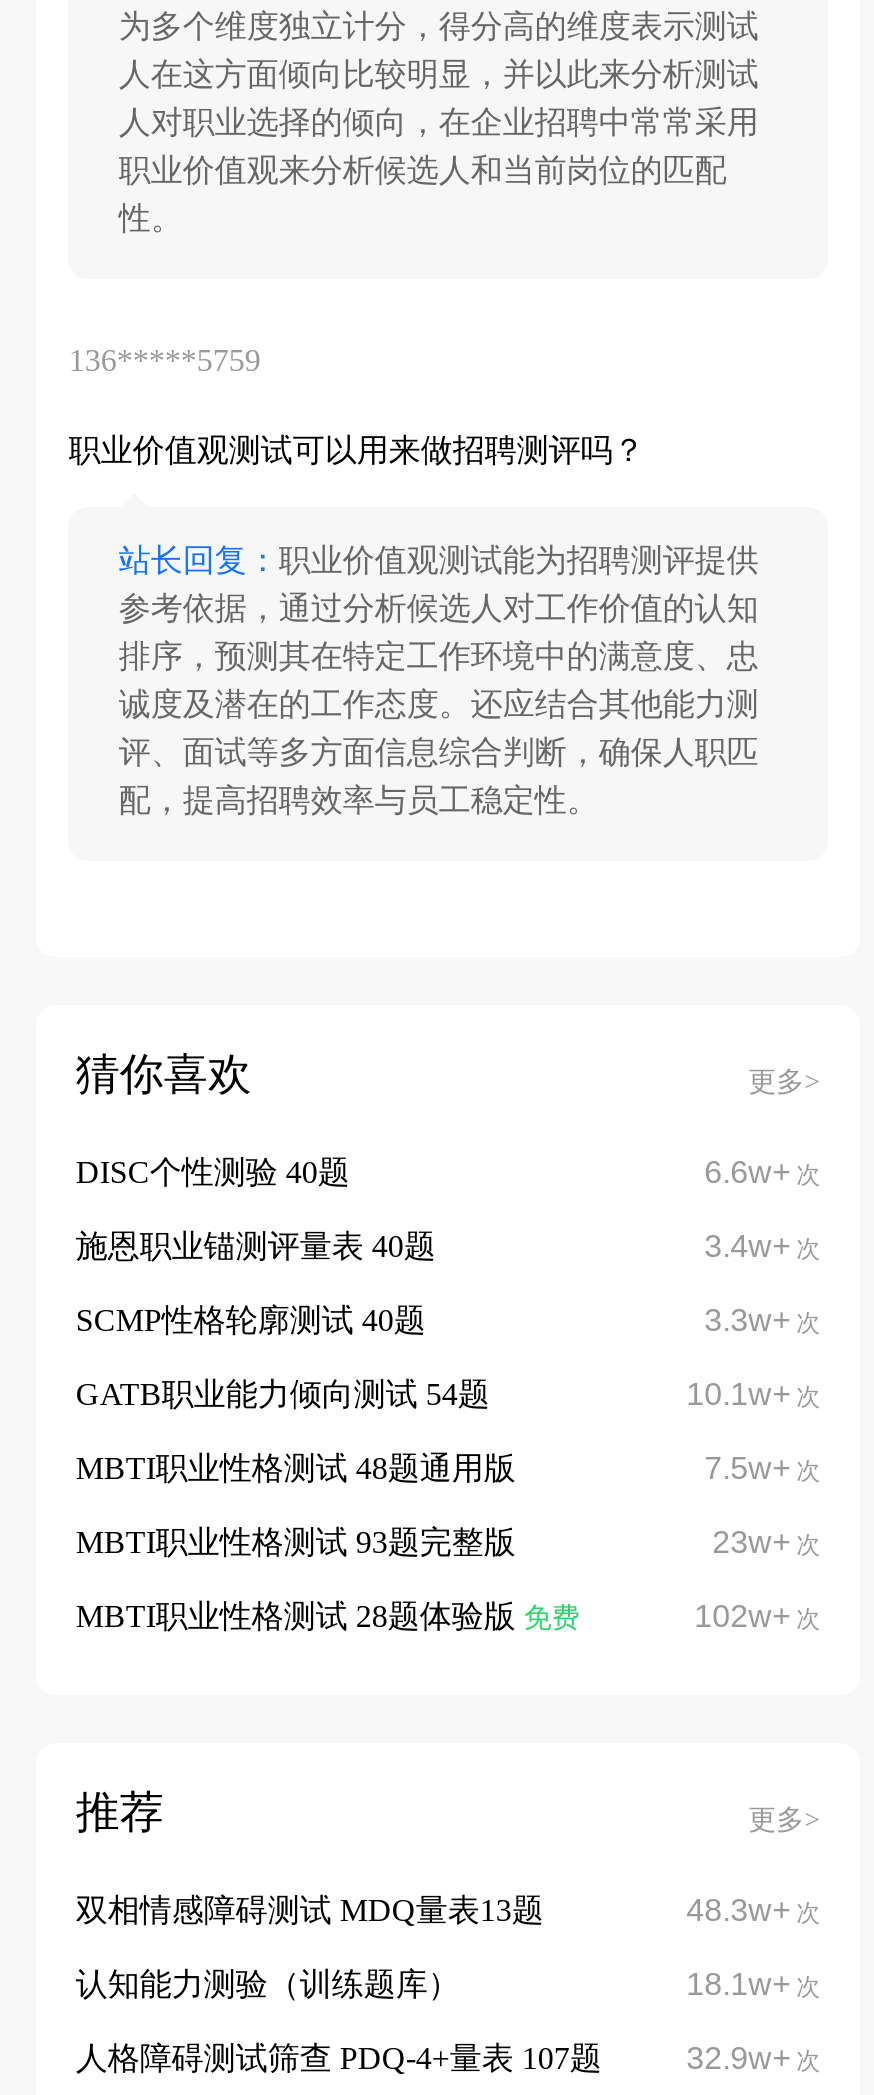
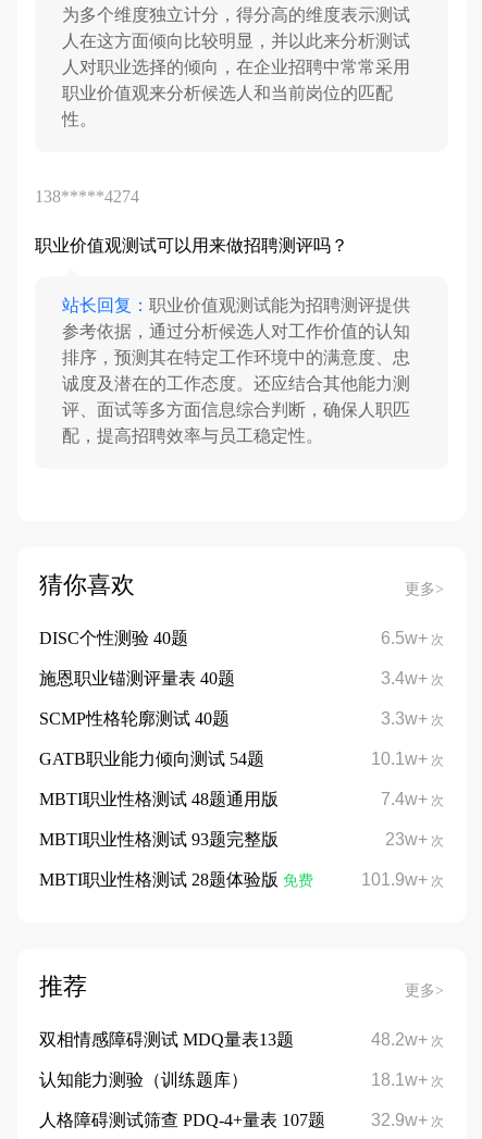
- 136*****5759
+ 138*****4274

- 6.6w+ 次
+ 6.5w+ 次

- 7.5w+ 次
+ 7.4w+ 次

- 102w+ 次
+ 101.9w+ 次

- 48.3w+ 次
+ 48.2w+ 次
